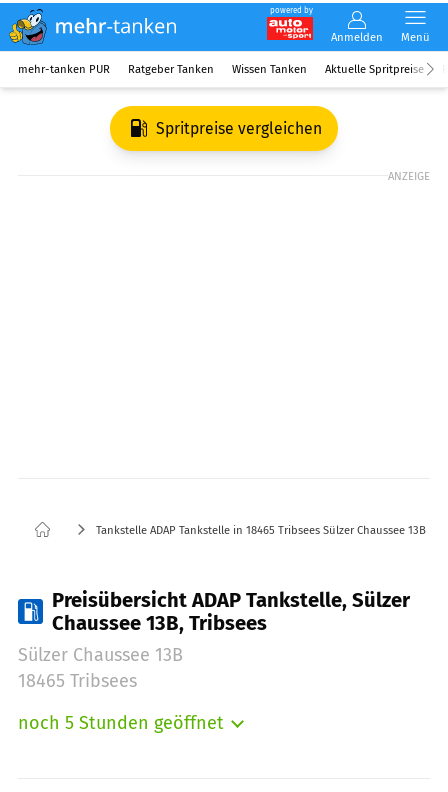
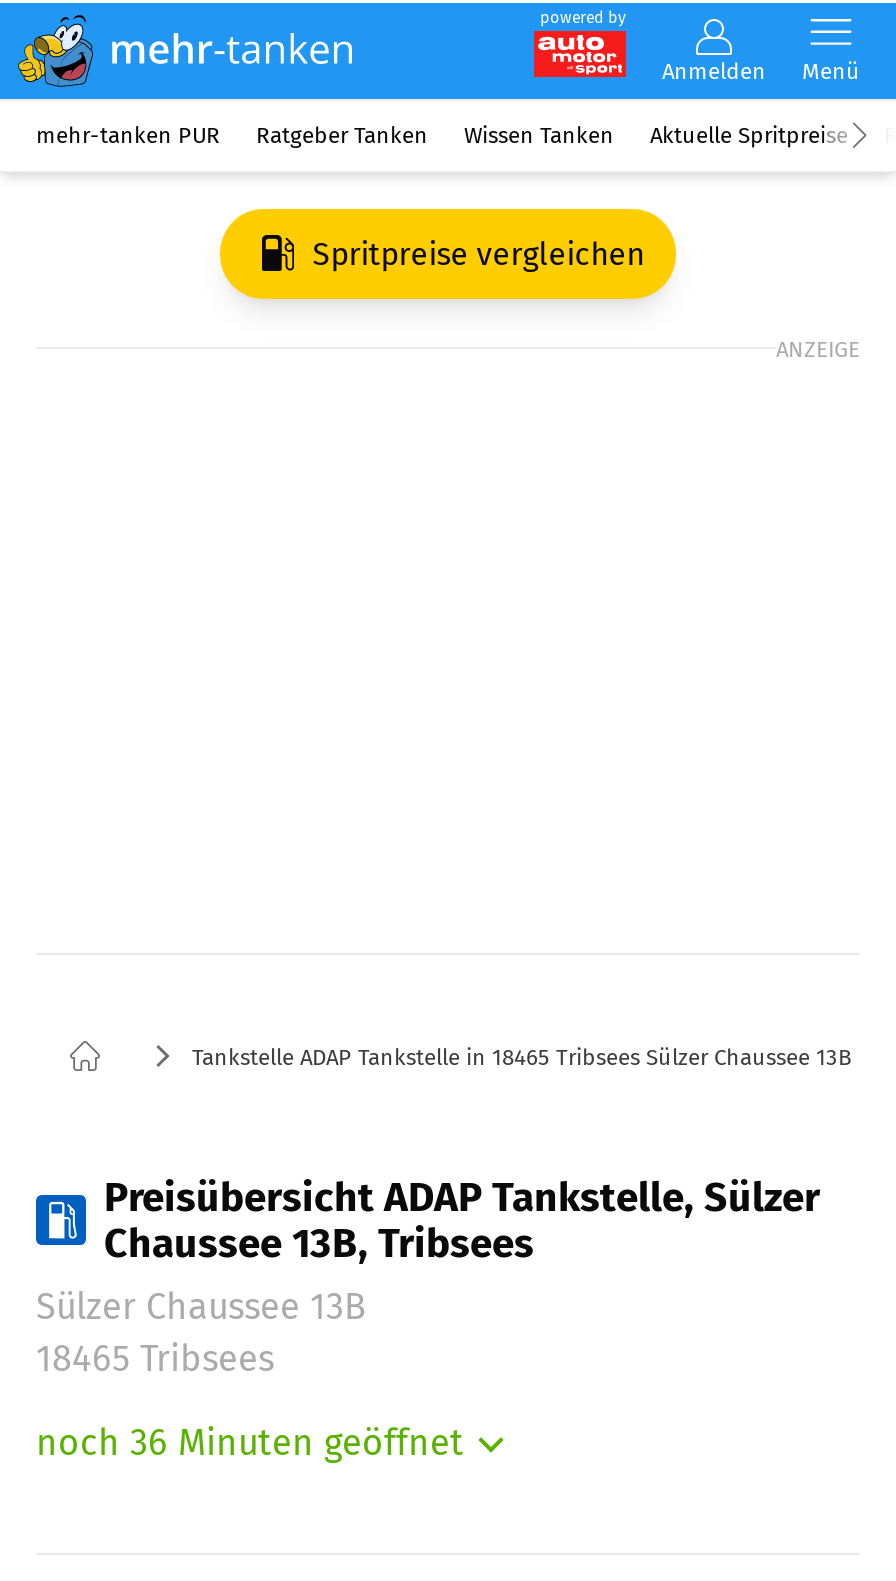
- noch 5 Stunden geöffnet
+ noch 36 Minuten geöffnet
